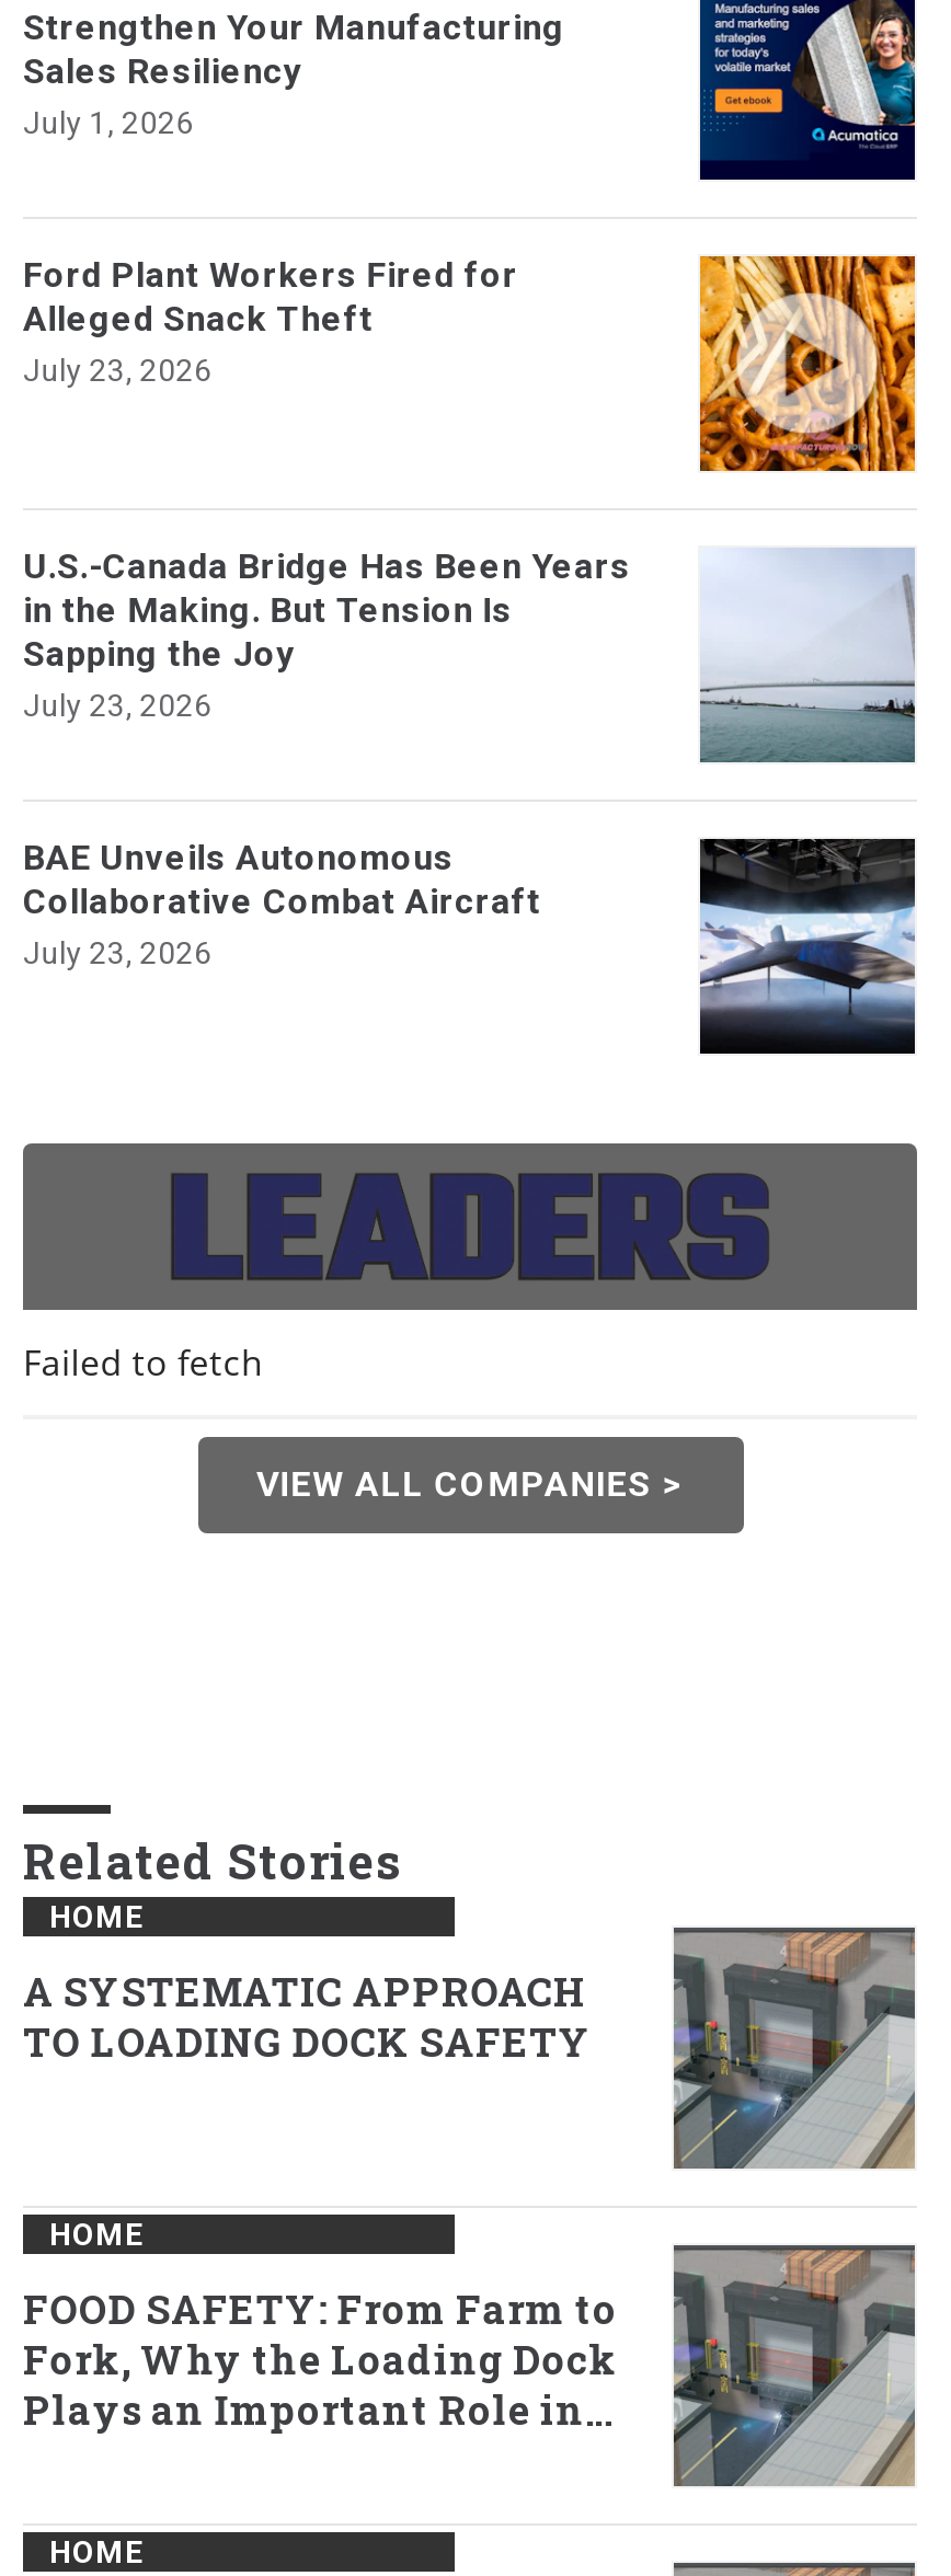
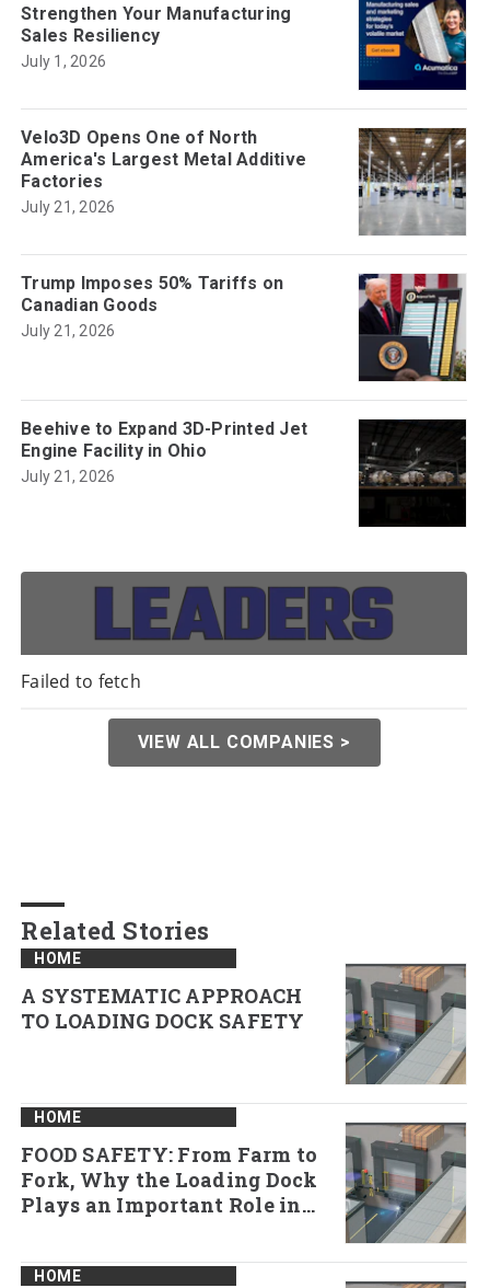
- Ford Plant Workers Fired for
- Alleged Snack Theft
- July 23, 2026
+ Velo3D Opens One of North
+ America's Largest Metal Additive
+ Factories
+ July 21, 2026

- [image]
+ [image]

- U.S.-Canada Bridge Has Been Years
- in the Making. But Tension Is
- Sapping the Joy
- July 23, 2026
+ Trump Imposes 50% Tariffs on
+ Canadian Goods
+ July 21, 2026

- [image]
+ [image]

- BAE Unveils Autonomous
- Collaborative Combat Aircraft
- July 23, 2026
+ Beehive to Expand 3D-Printed Jet
+ Engine Facility in Ohio
+ July 21, 2026

- [image]
+ [image]
